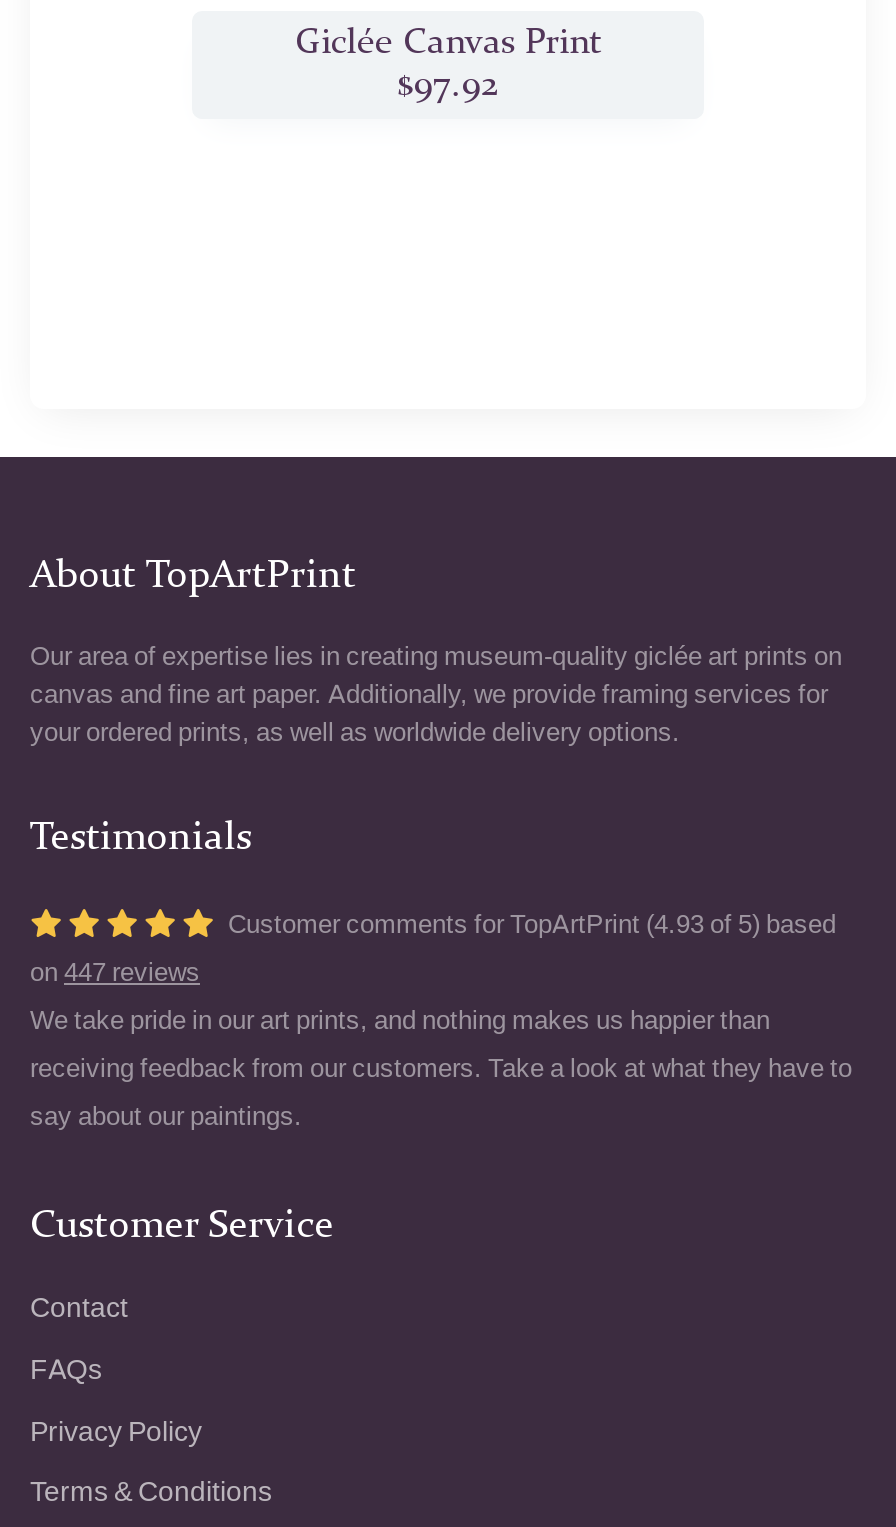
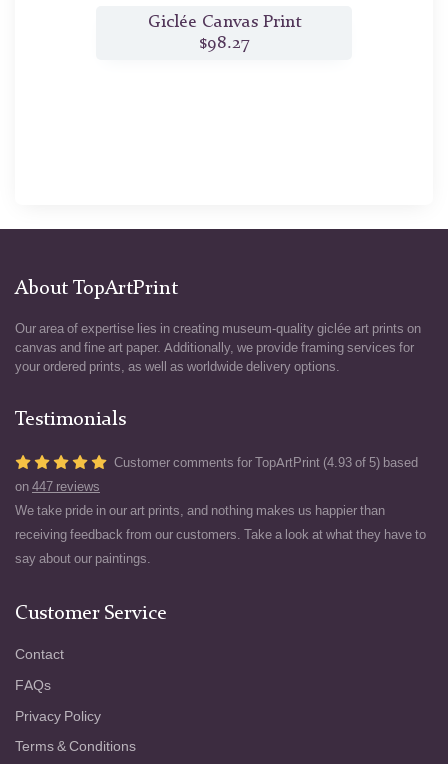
- $97.92
+ $98.27
